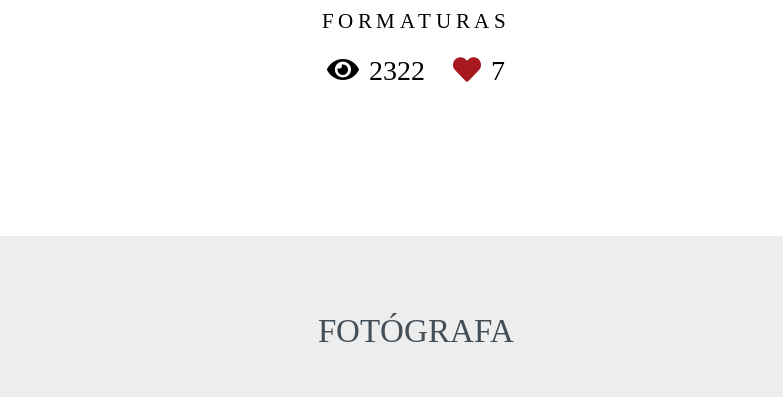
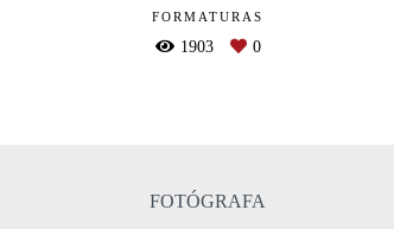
- 2322
+ 1903

- 7
+ 0
